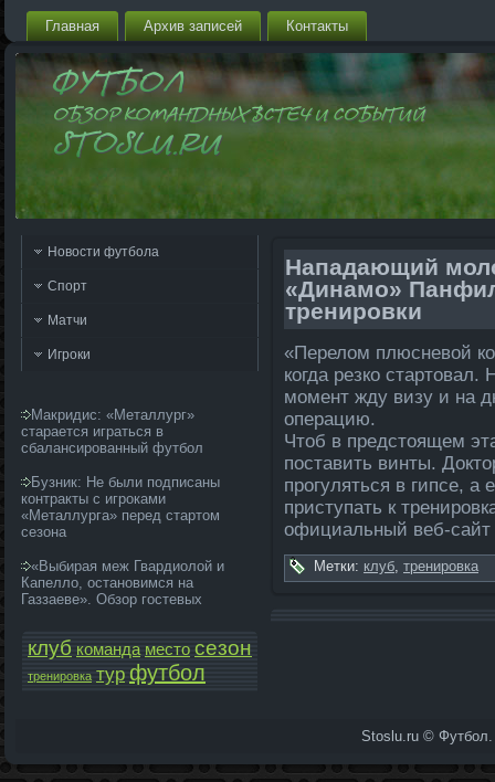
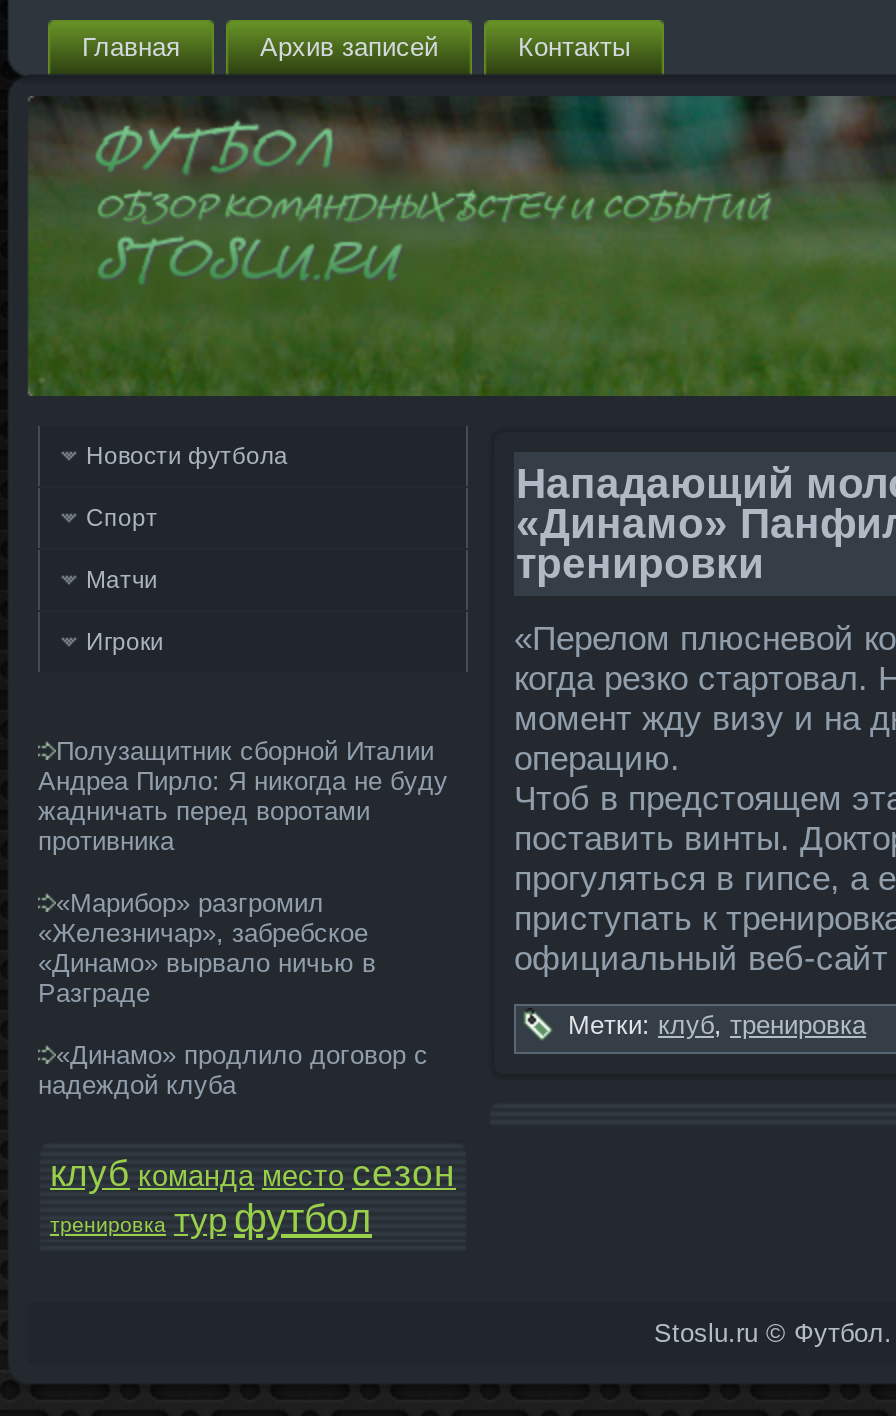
- Макридис: «Металлург»
- старается играться в
- сбалансированный футбол
+ Полузащитник сборной Италии
+ Андреа Пирло: Я никогда не буду
+ жадничать перед воротами
+ противника

- Бузник: Не были подписаны
- контракты с игроками
- «Металлурга» перед стартом
- сезона
+ «Марибор» разгромил
+ «Железничар», забребское
+ «Динамо» вырвало ничью в
+ Разграде

- «Выбирая меж Гвардиолой и
- Капелло, остановимся на
- Газзаеве». Обзор гостевых
+ «Динамо» продлило договор с
+ надеждой клуба
